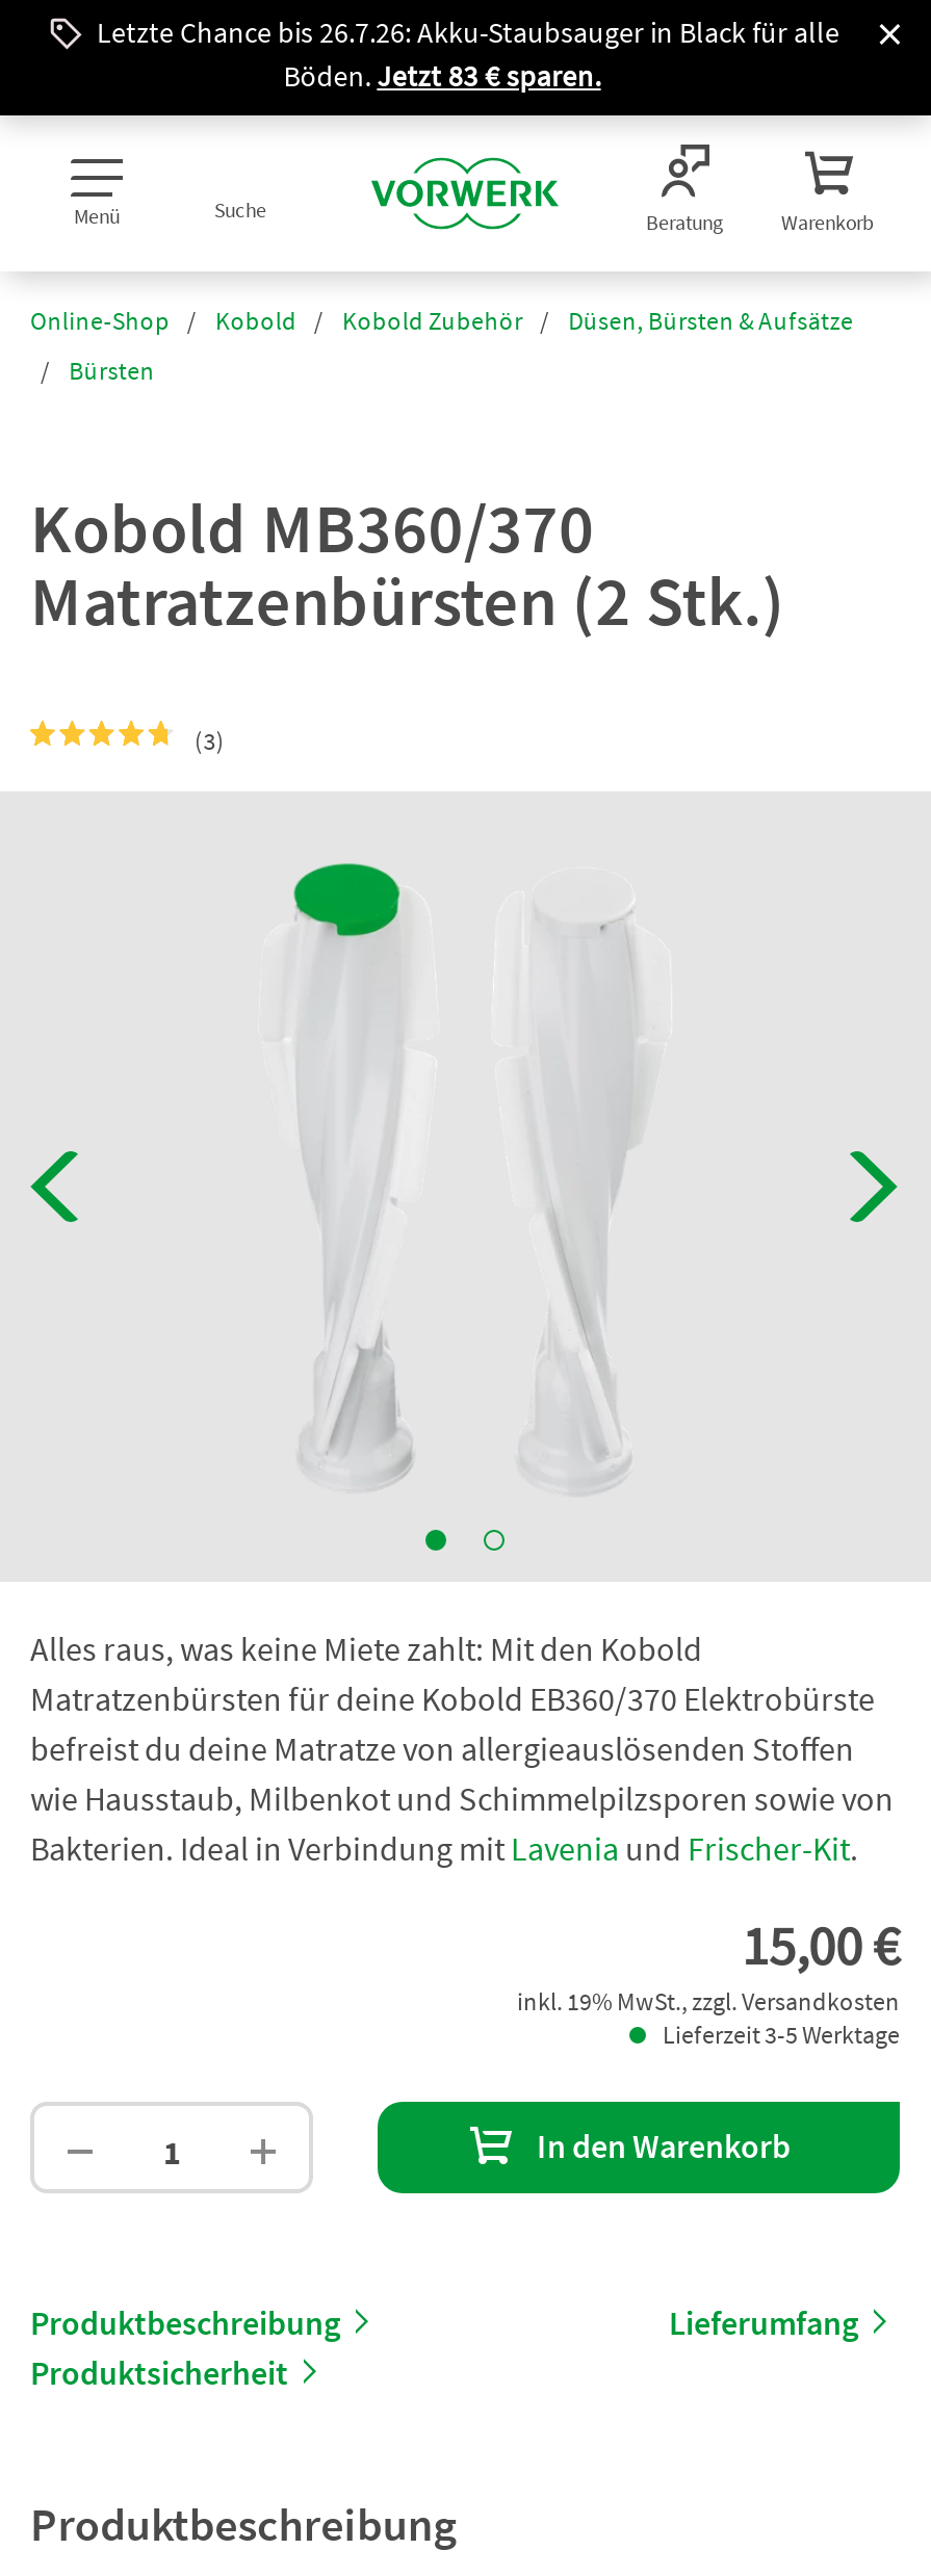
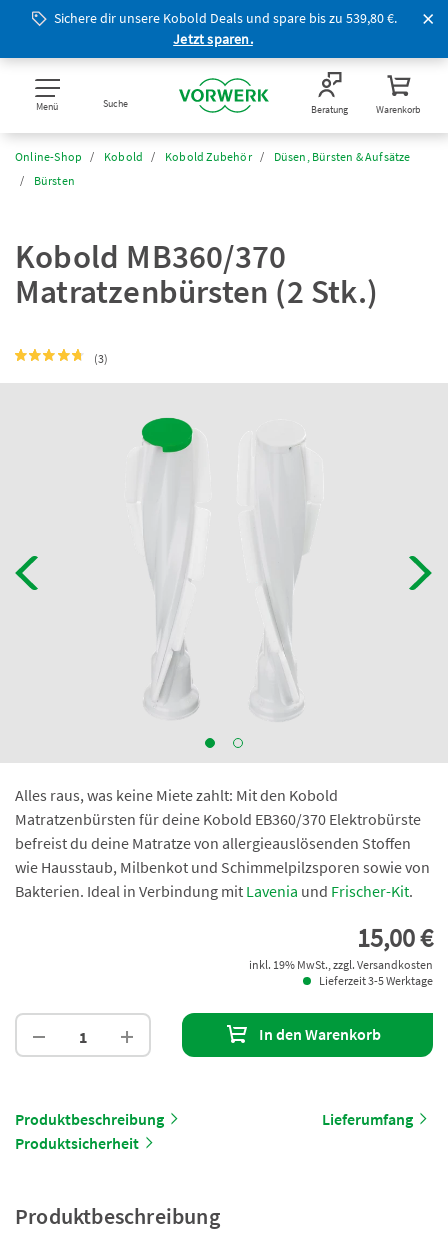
- Letzte Chance bis 26.7.26: Akku-Staubsauger in Black für alle
- Böden. Jetzt 83 € sparen.
+ Sichere dir unsere Kobold Deals und spare bis zu 539,80 €.
+ Jetzt sparen.
